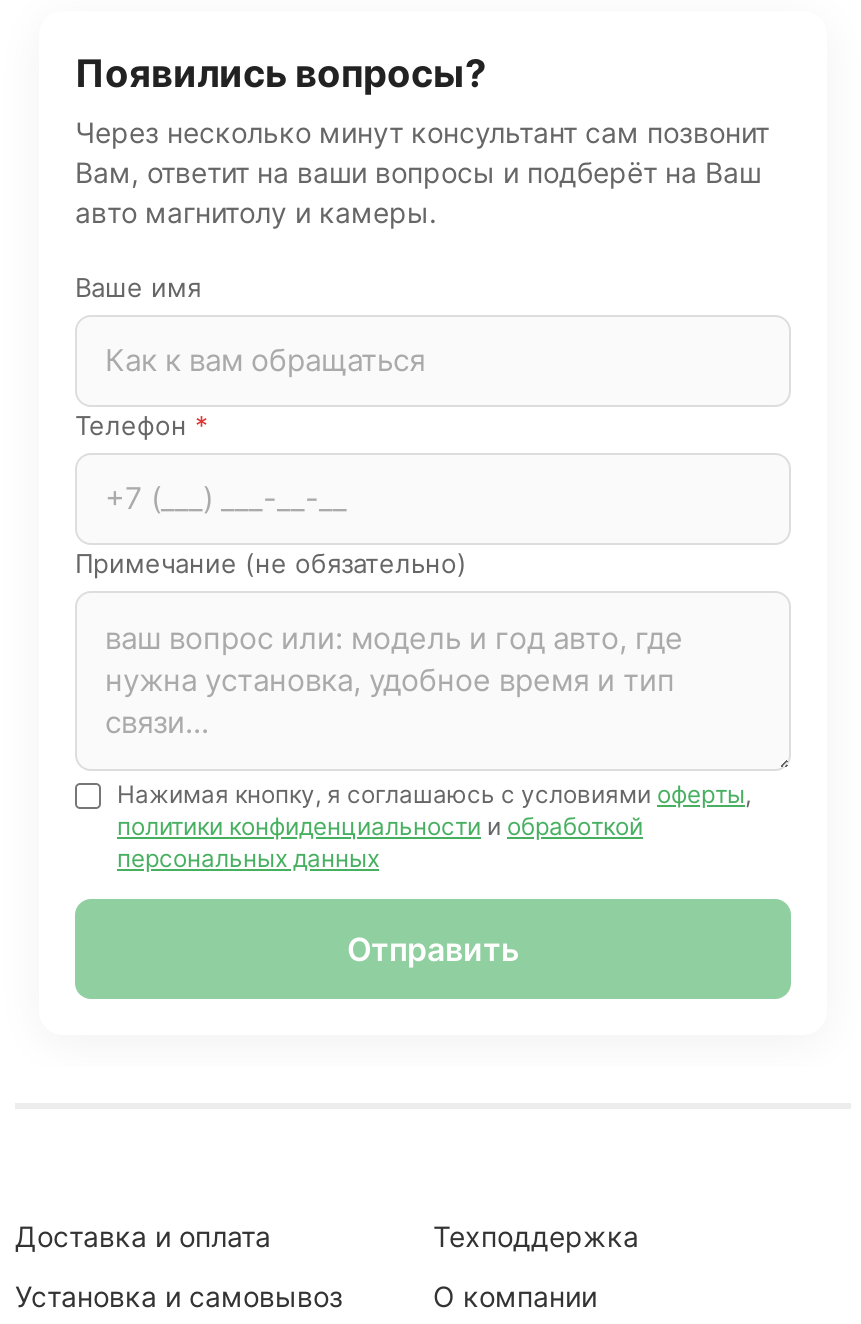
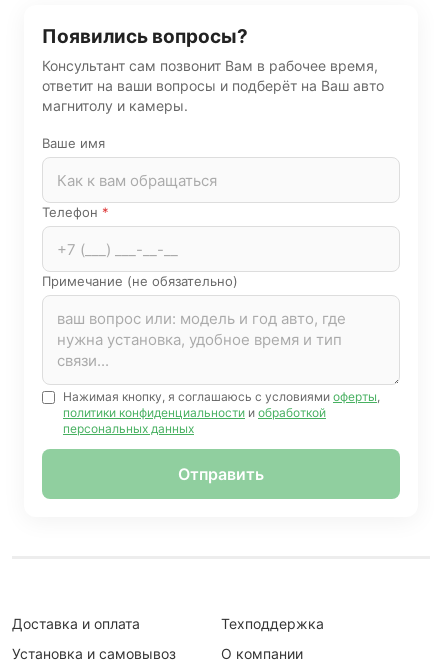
- Через несколько минут консультант сам позвонит
- Вам, ответит на ваши вопросы и подберёт на Ваш
- авто магнитолу и камеры.
+ Консультант сам позвонит Вам в рабочее время,
+ ответит на ваши вопросы и подберёт на Ваш авто
+ магнитолу и камеры.
